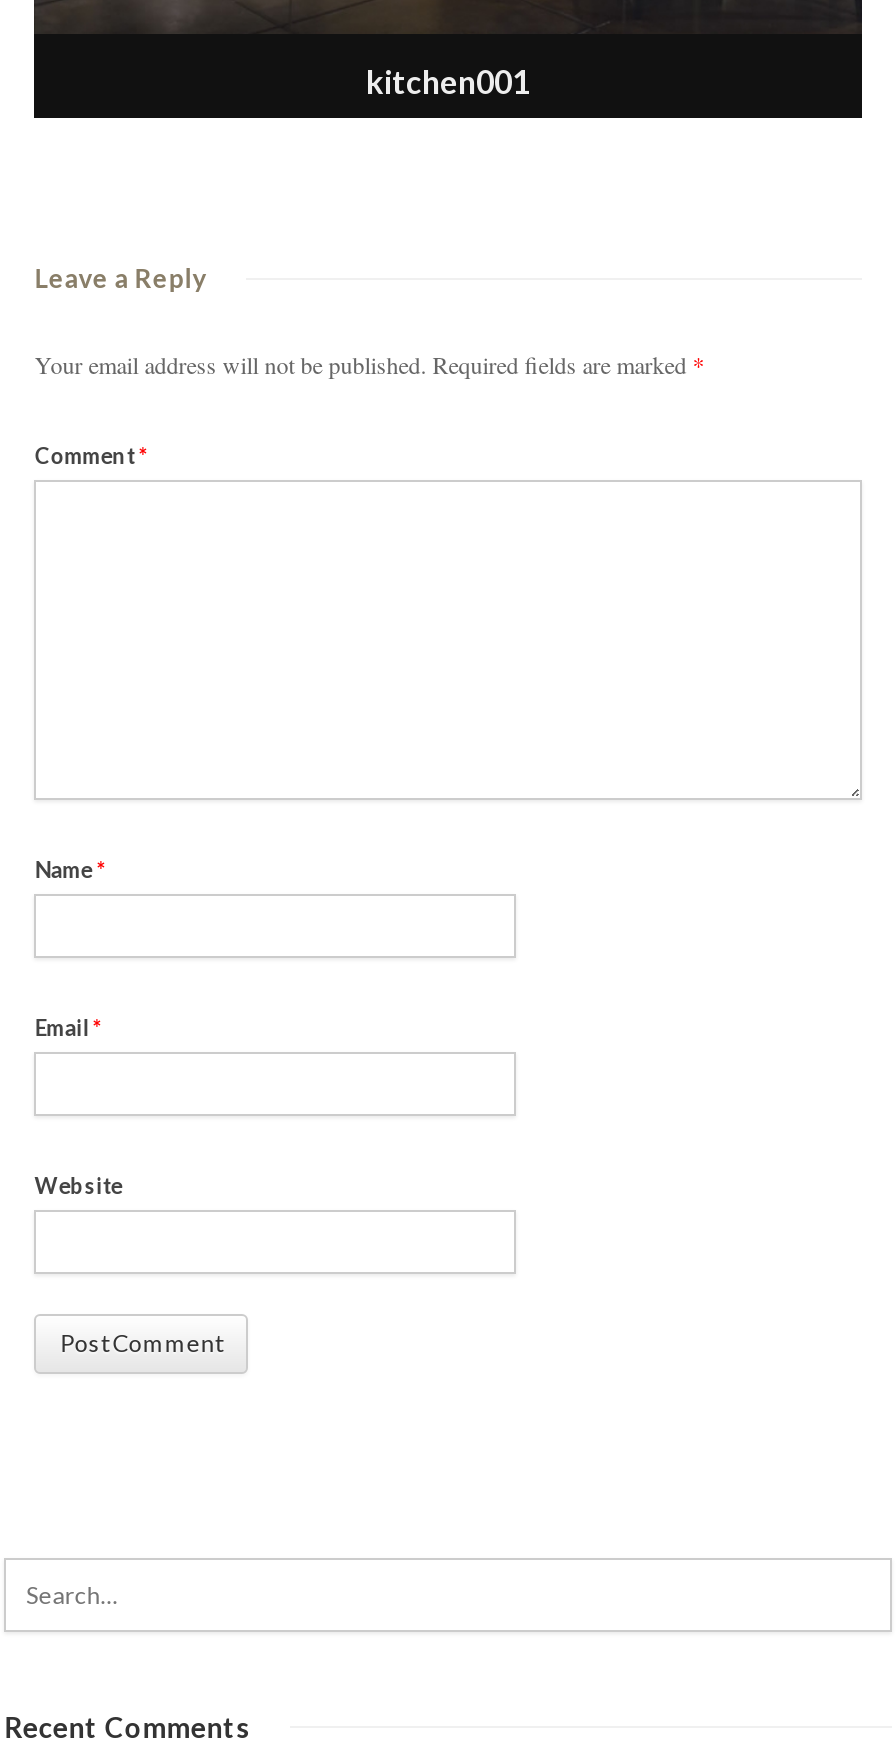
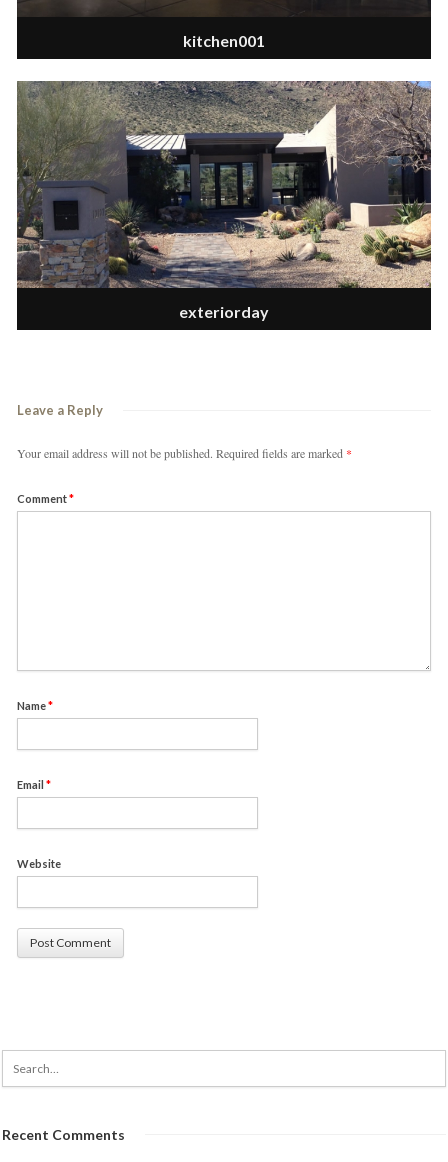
+ [image]
+ exteriorday
